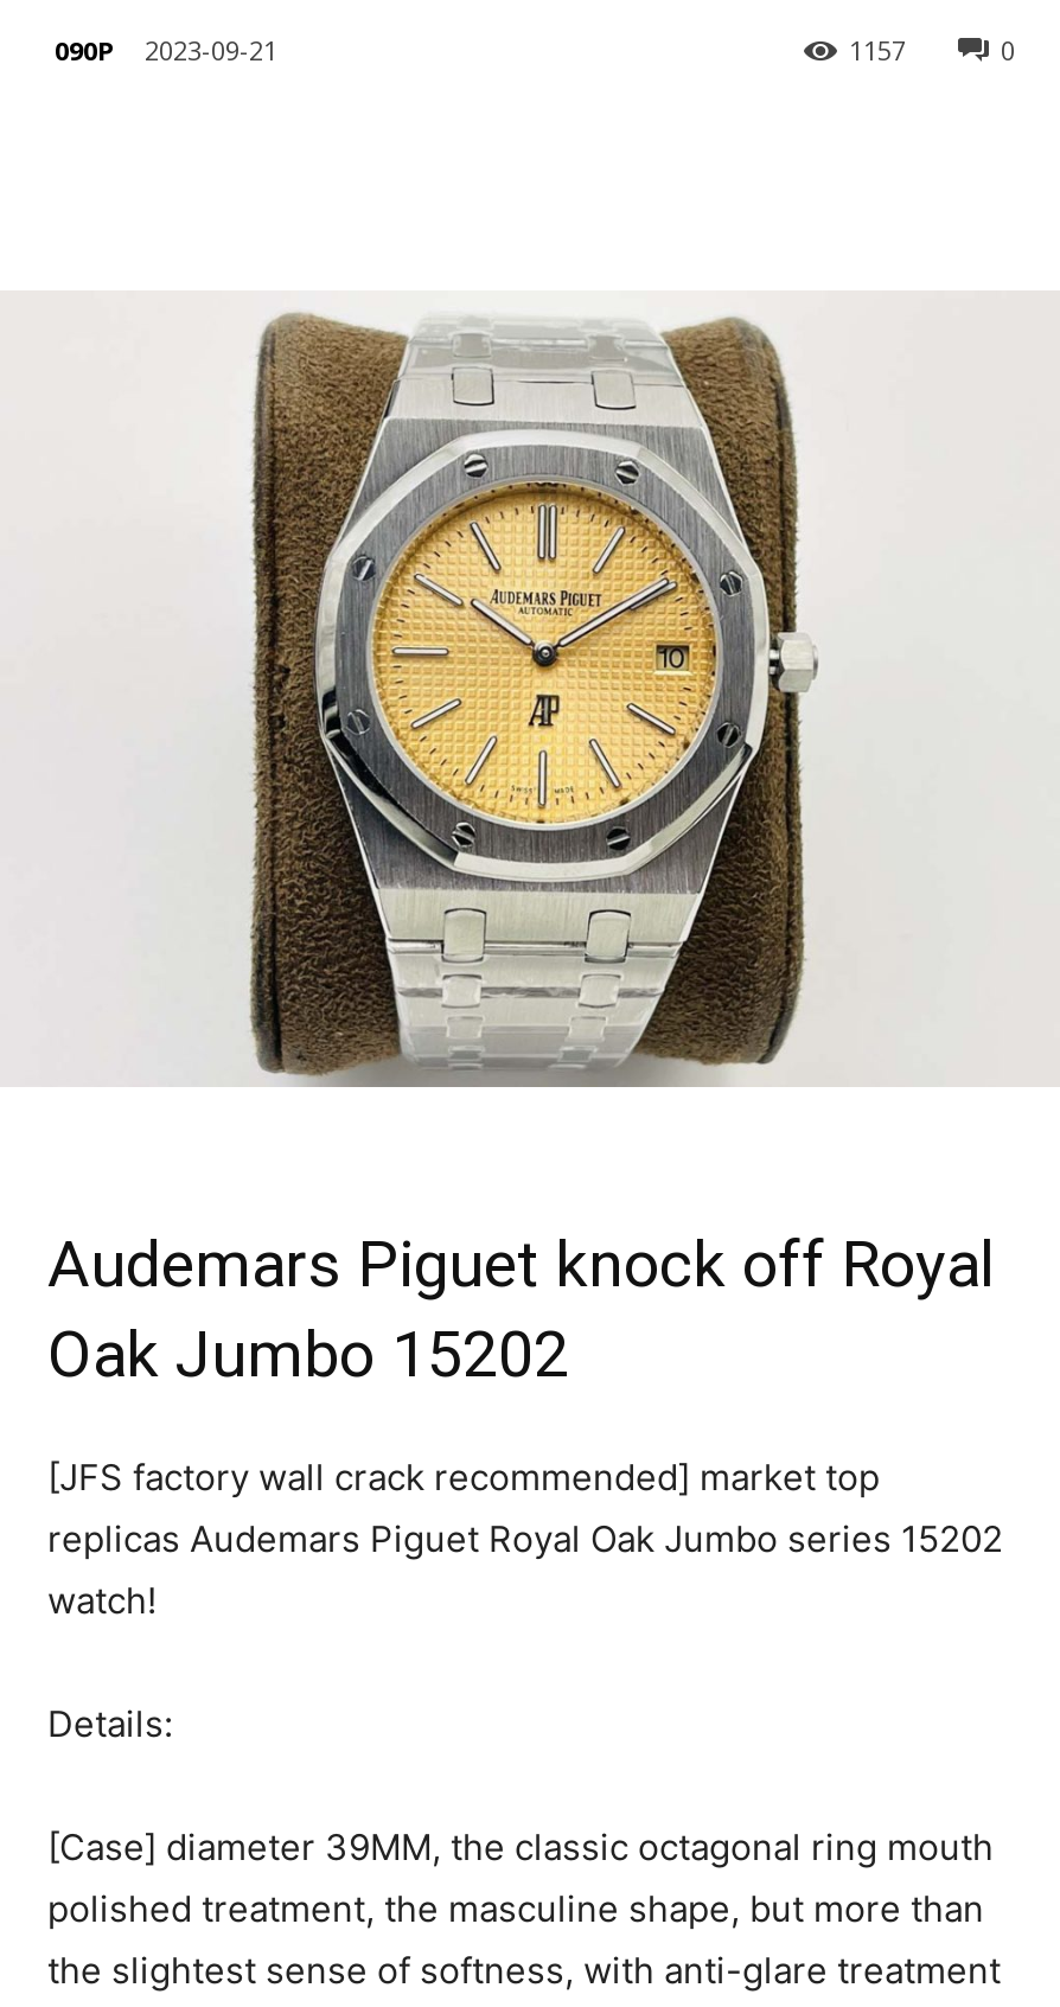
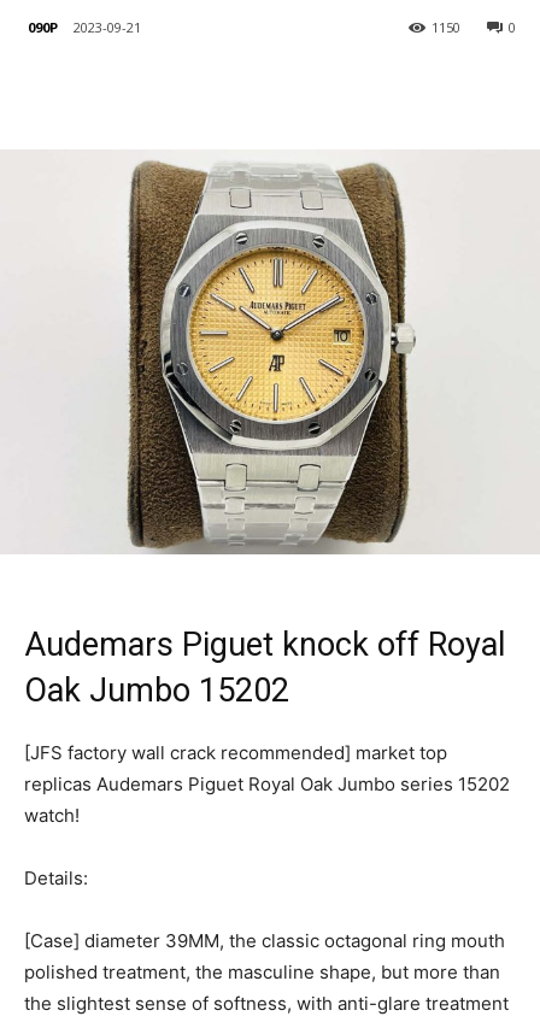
- 1157
+ 1150
